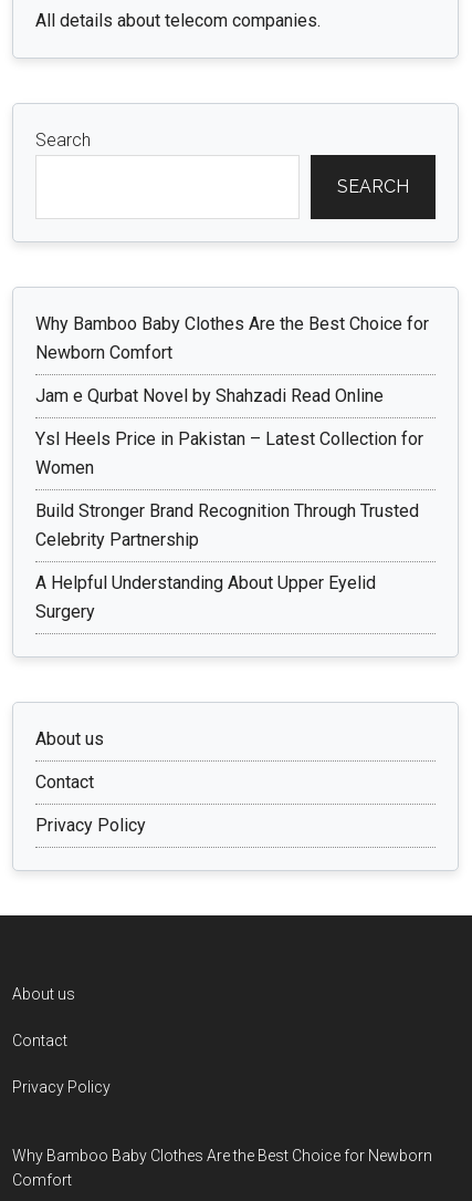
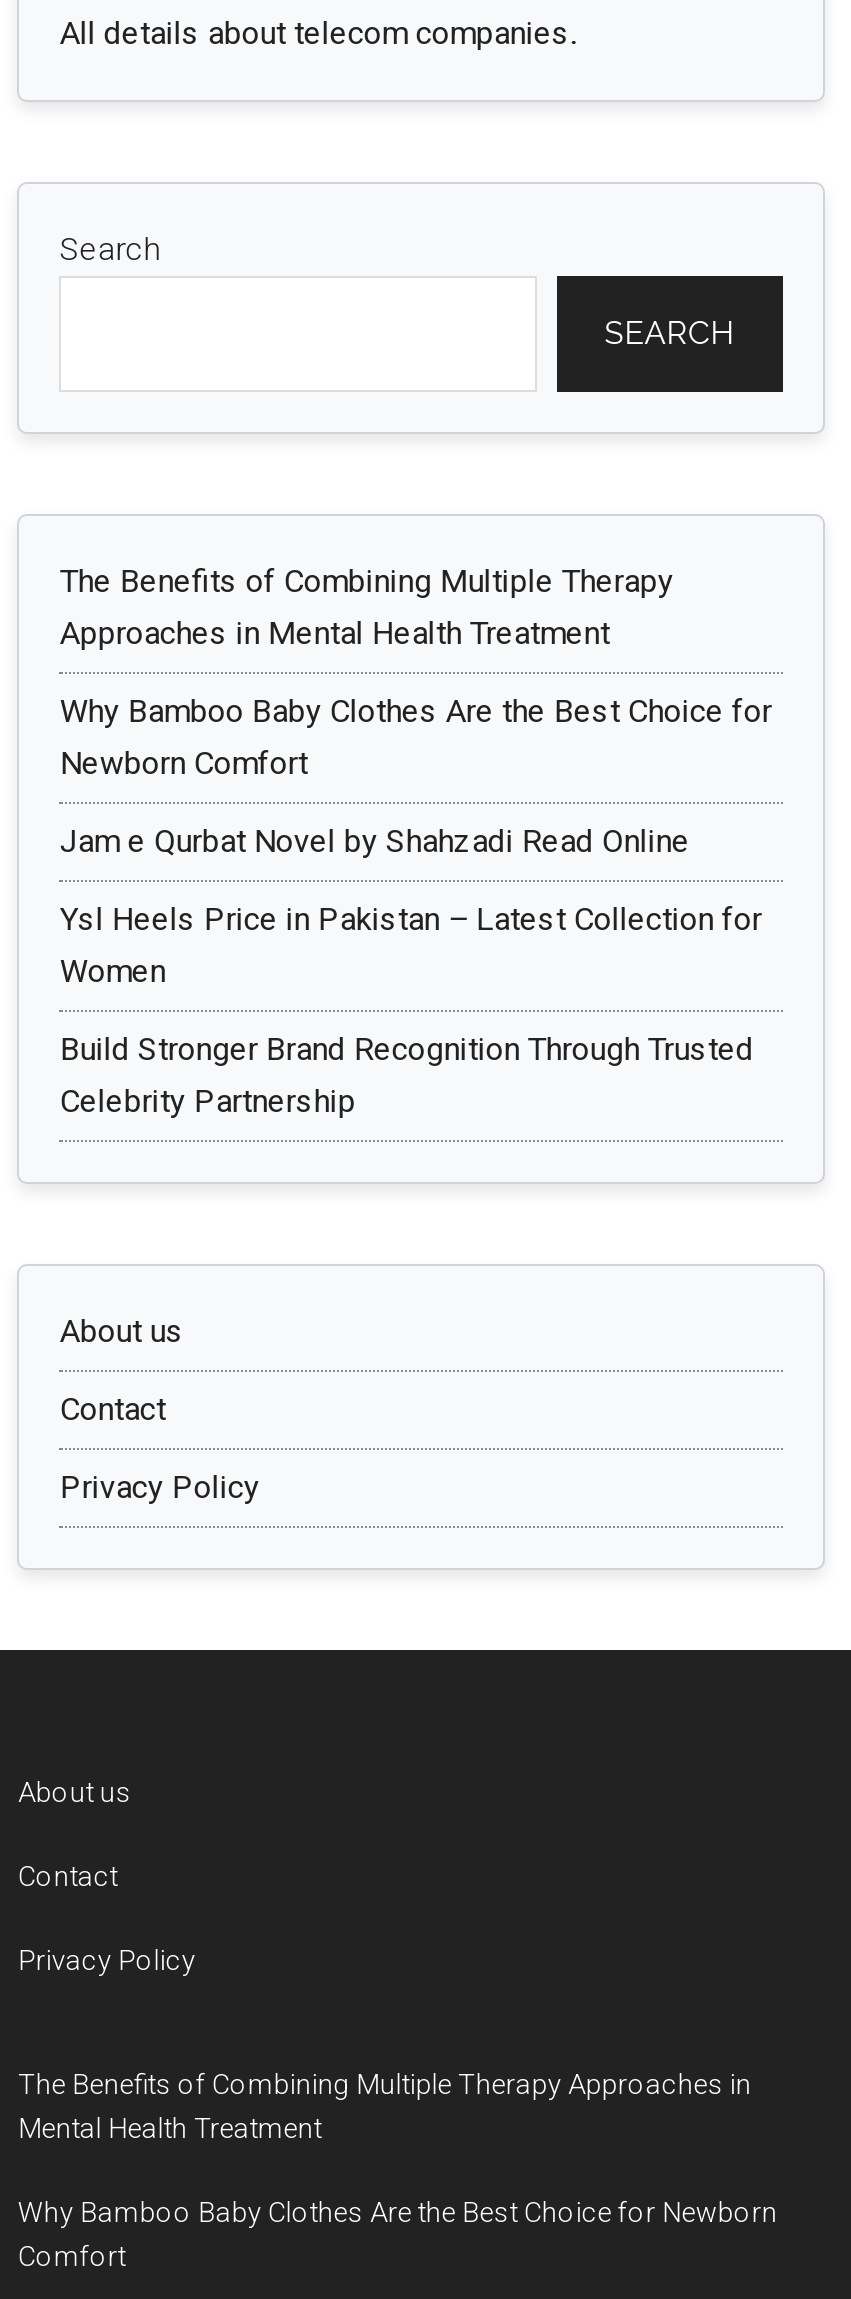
+ The Benefits of Combining Multiple Therapy
+ Approaches in Mental Health Treatment

- A Helpful Understanding About Upper Eyelid
- Surgery

+ The Benefits of Combining Multiple Therapy Approaches in
+ Mental Health Treatment
